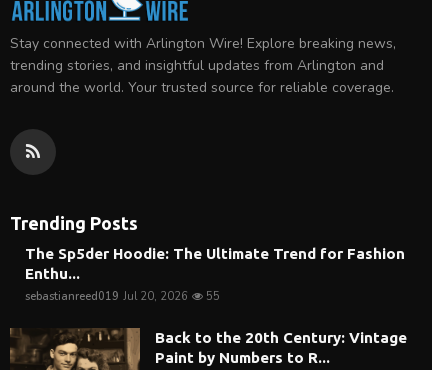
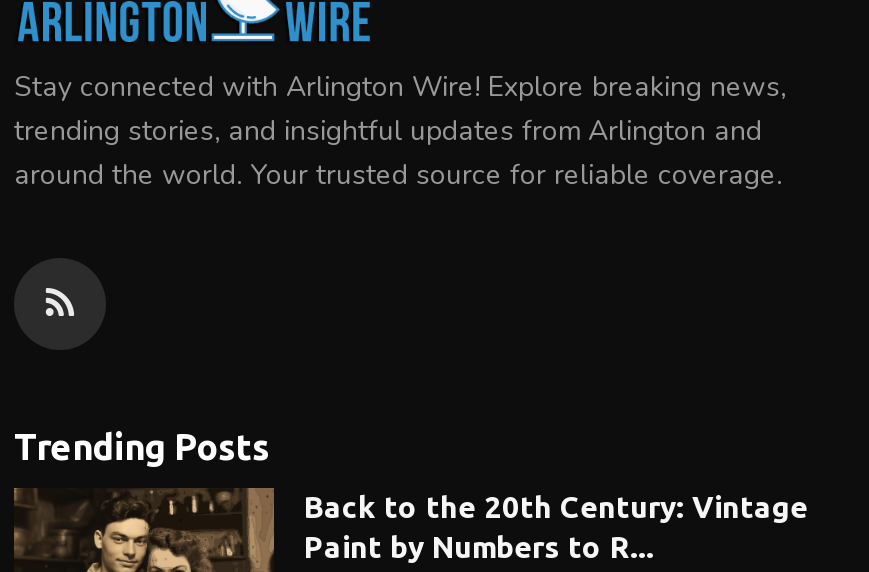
- The Sp5der Hoodie: The Ultimate Trend for Fashion
- Enthu...
- sebastianreed019 Jul 20, 2026
- 55
